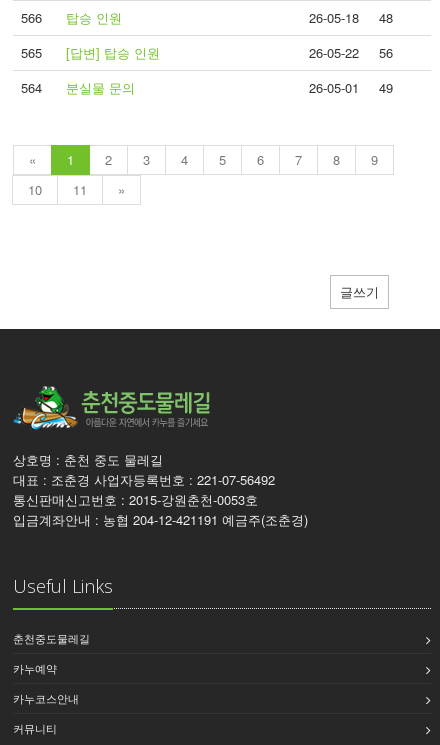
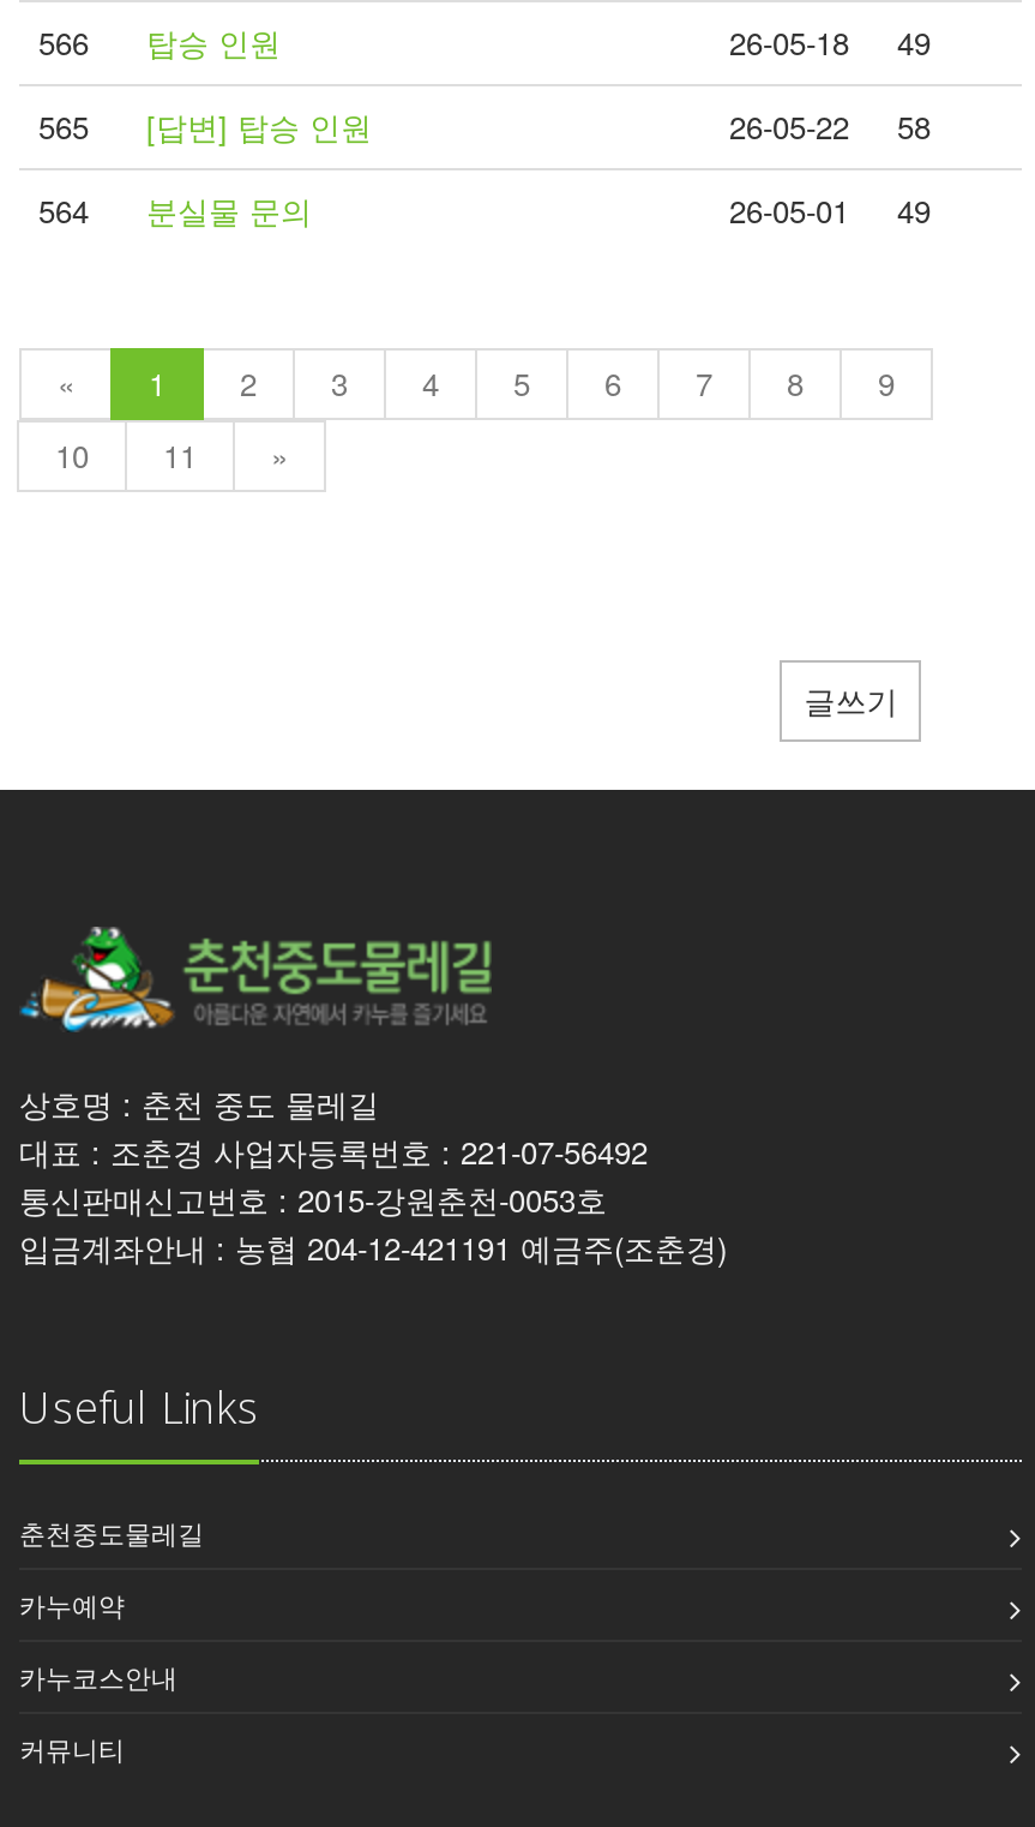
- 26-05-18 48
+ 26-05-18 49

- 26-05-22 56
+ 26-05-22 58
